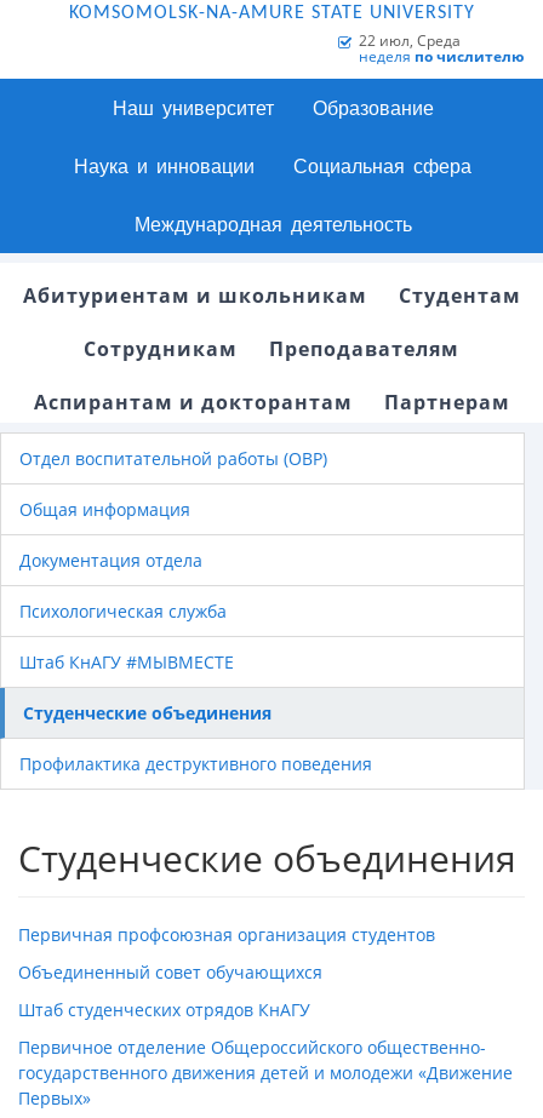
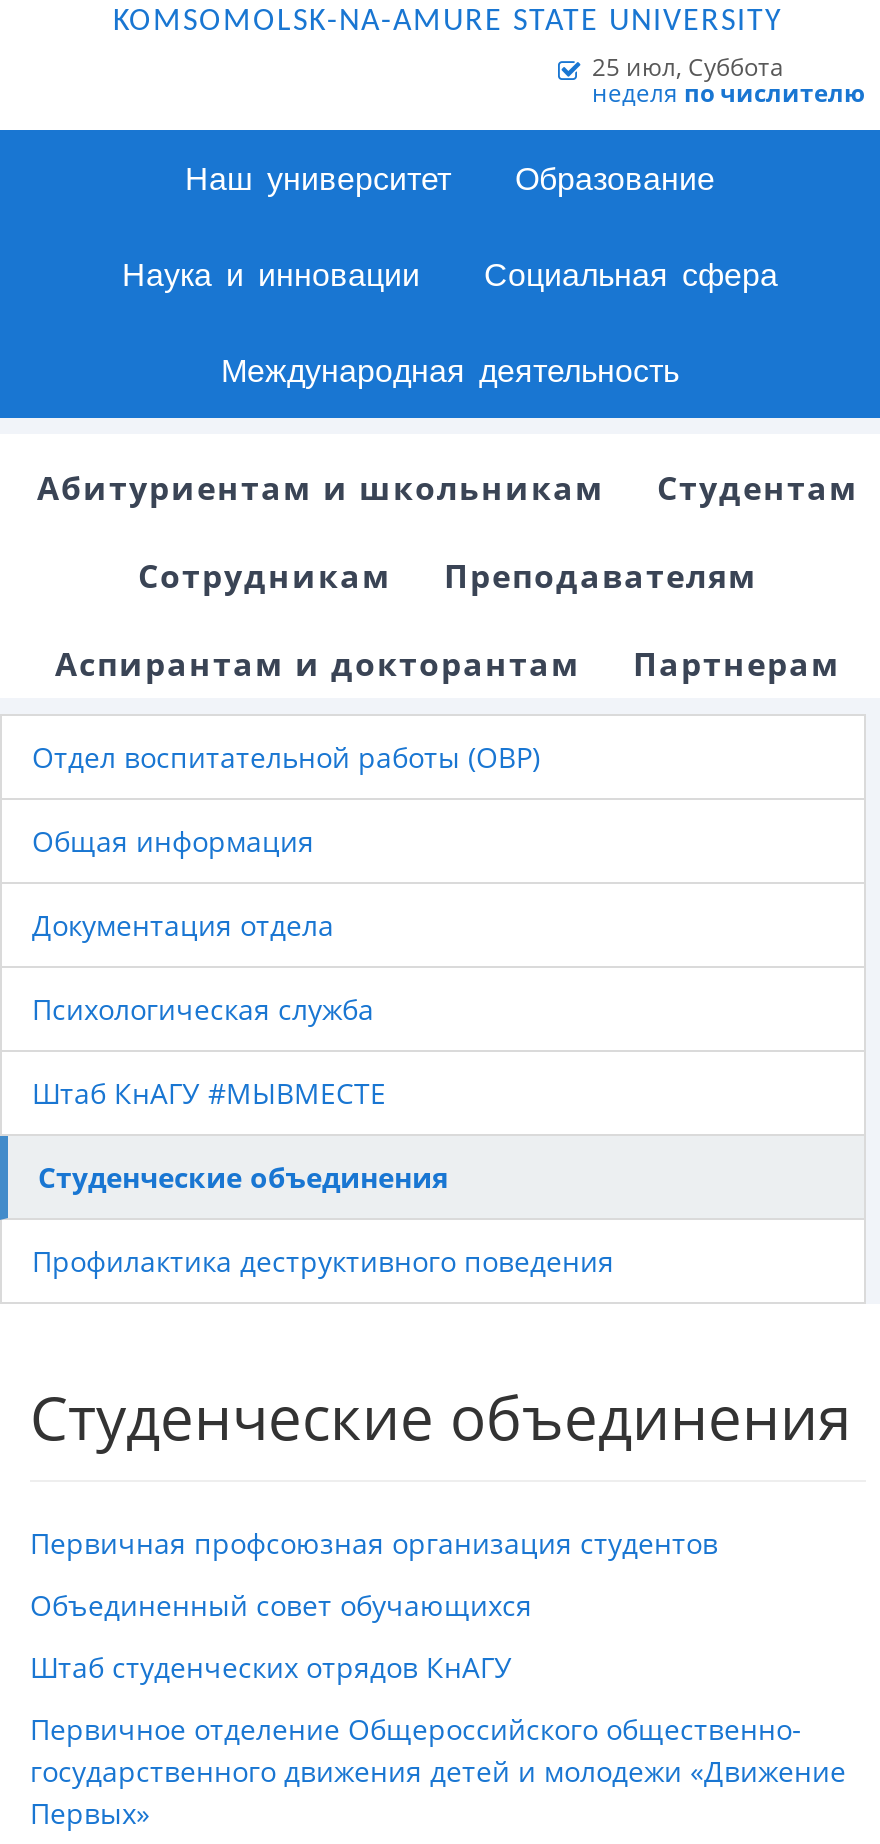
- 22 июл, Среда
+ 25 июл, Суббота
